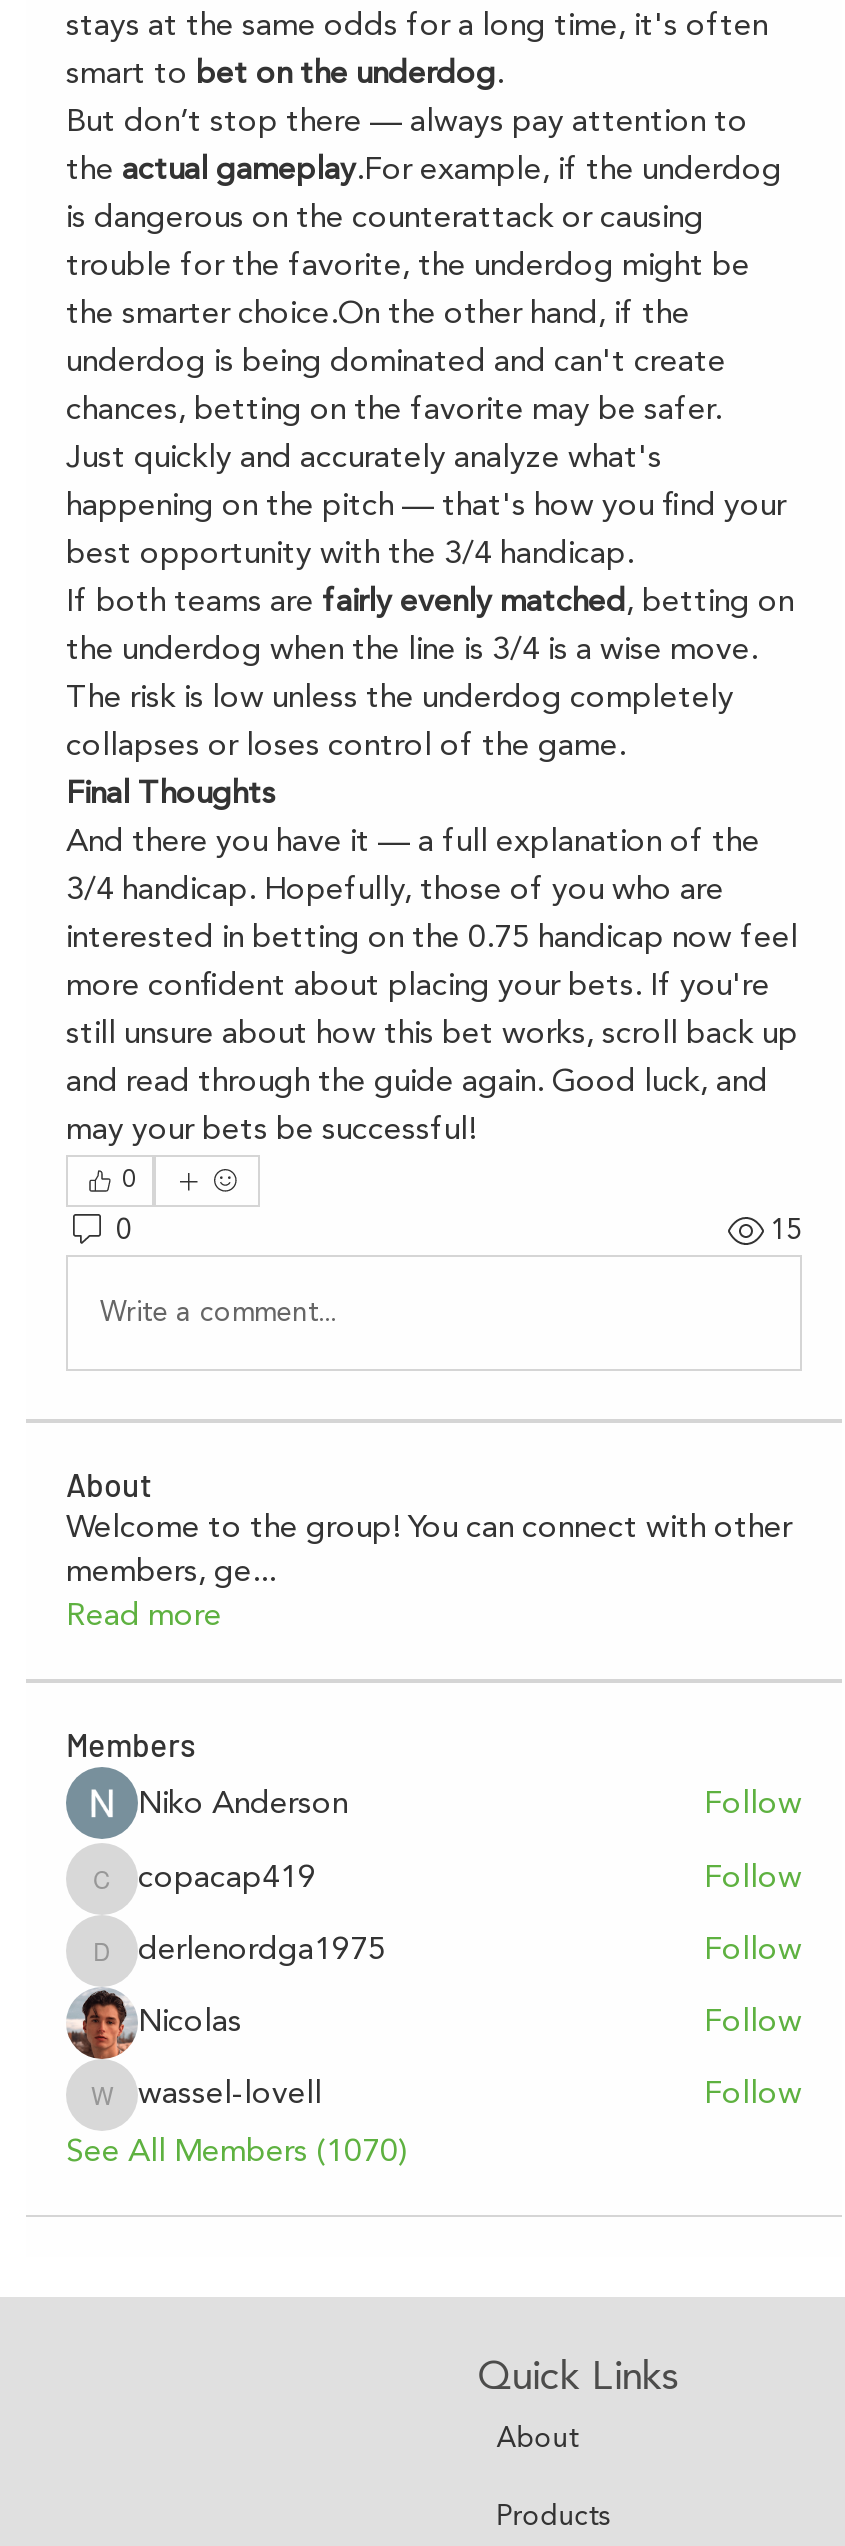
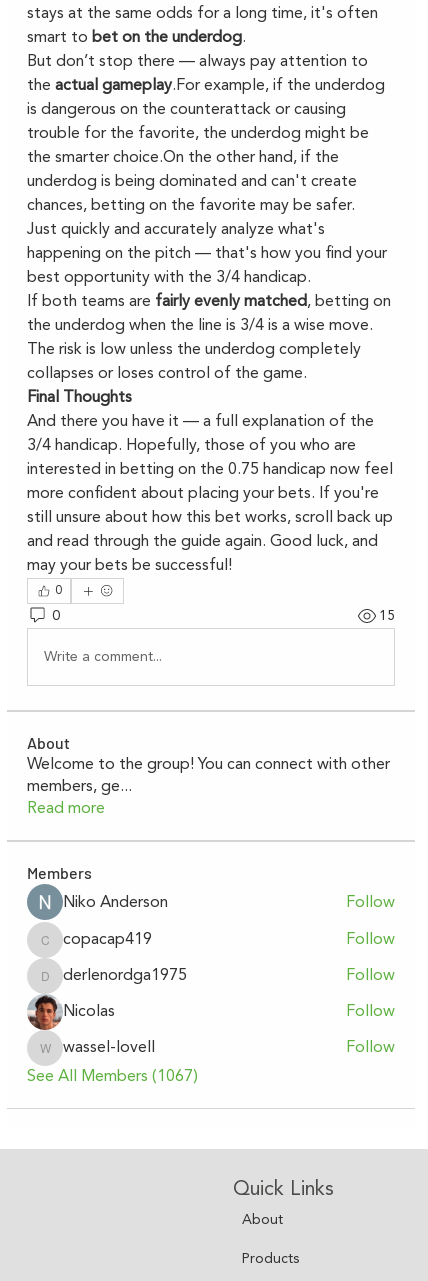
- See All Members (1070)
+ See All Members (1067)
